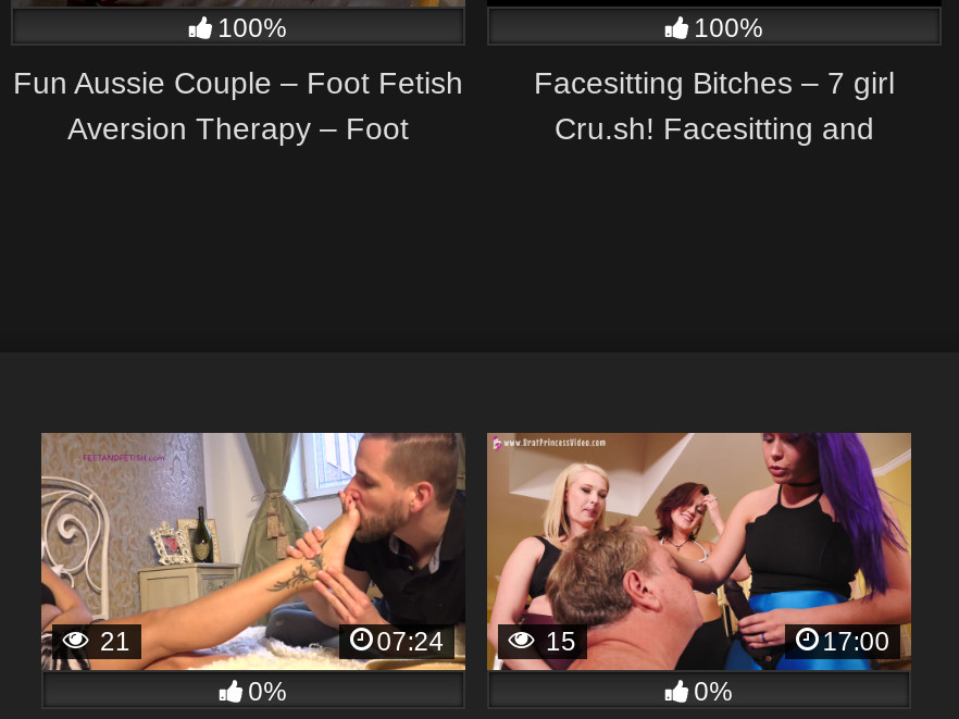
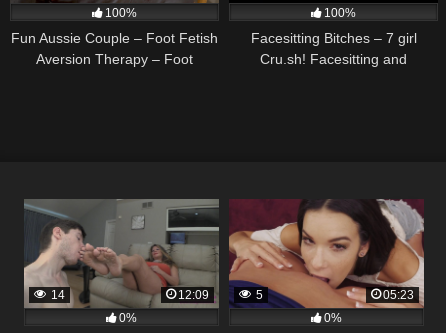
- [image]
- 21
+ [image]
+ 14

- [image]
- 15
- 17:00
+ [image]
+ 5
+ 05:23

- 07:24
+ 12:09
